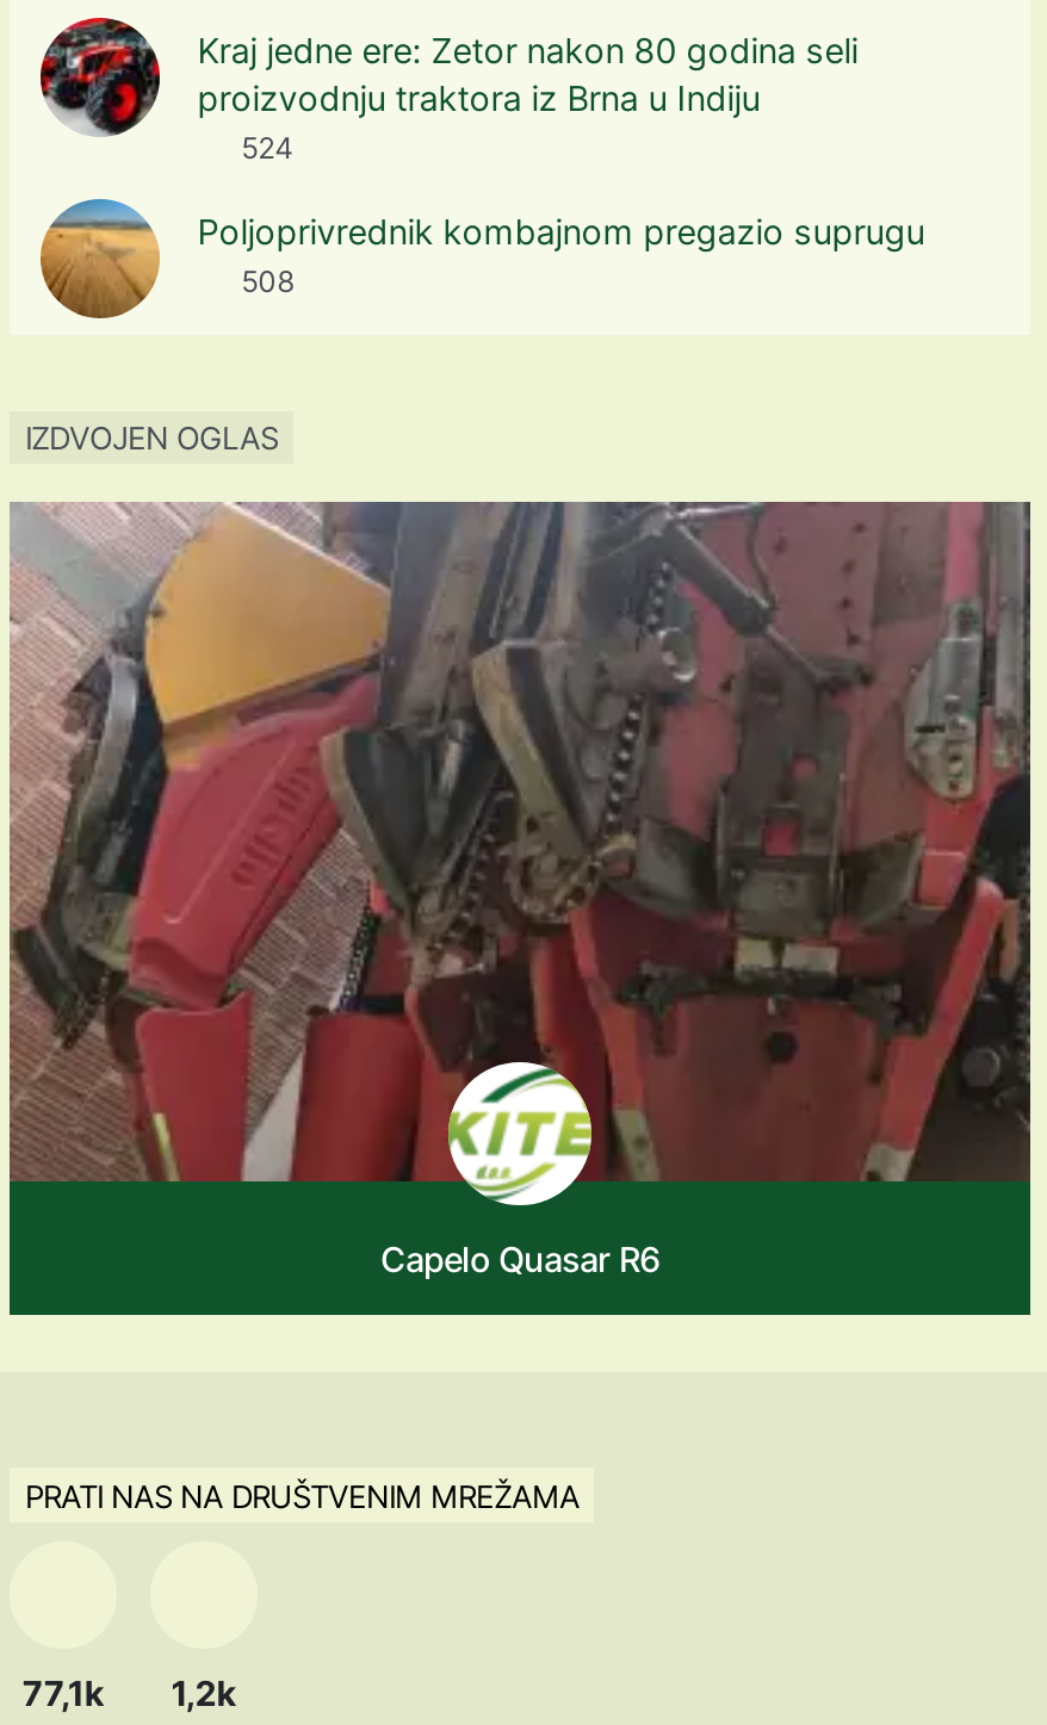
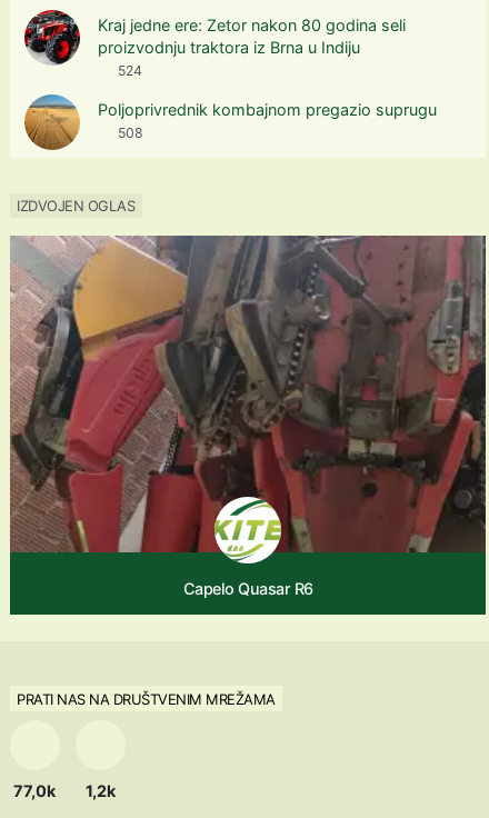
- 77,1k 1,2k
+ 77,0k 1,2k
